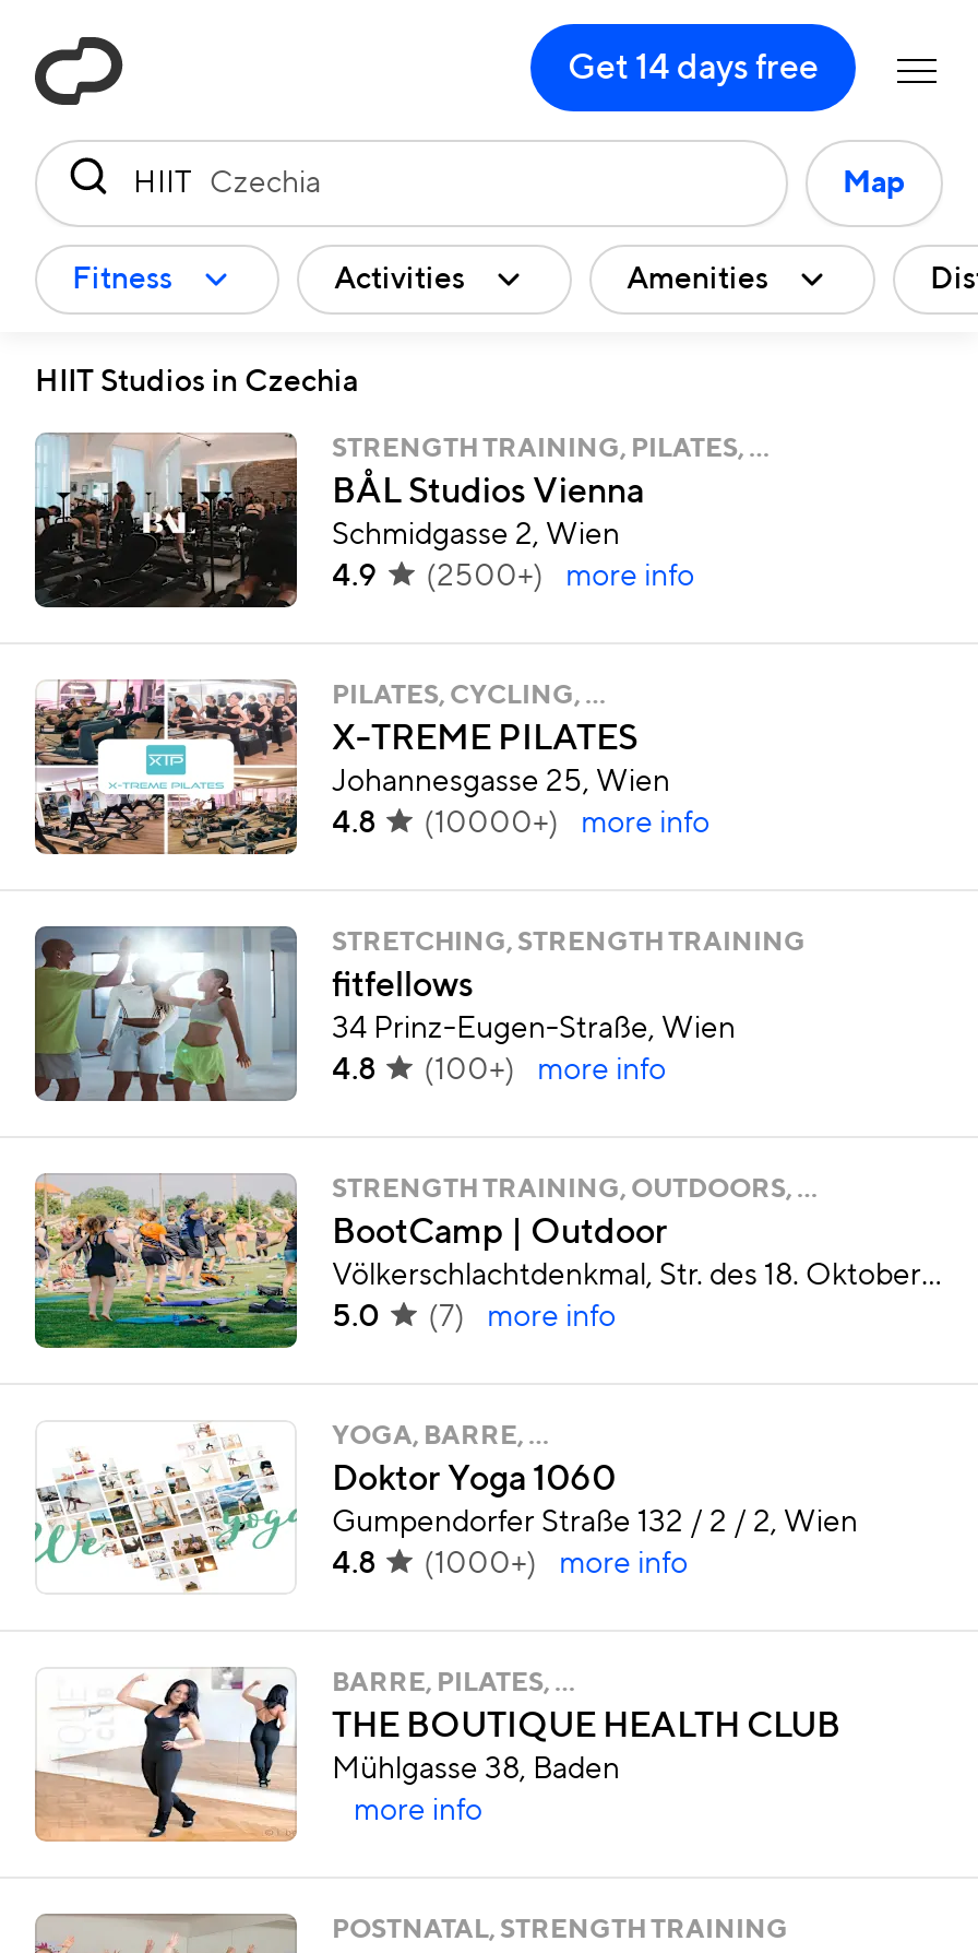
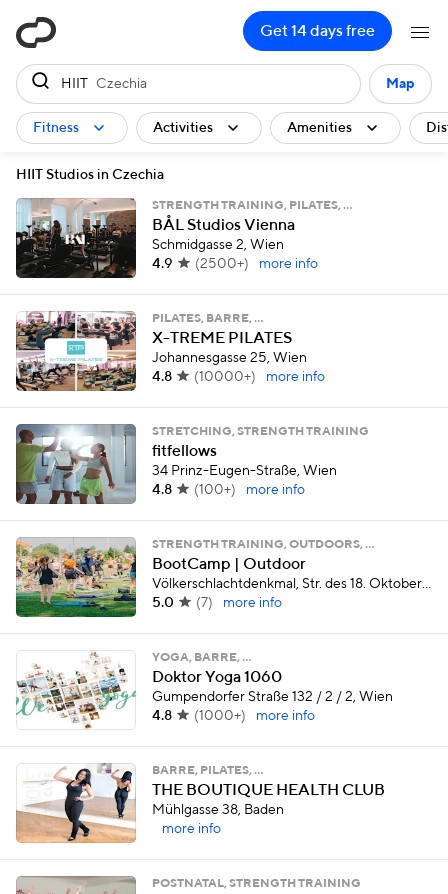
- PILATES, CYCLING, …
+ PILATES, BARRE, …
